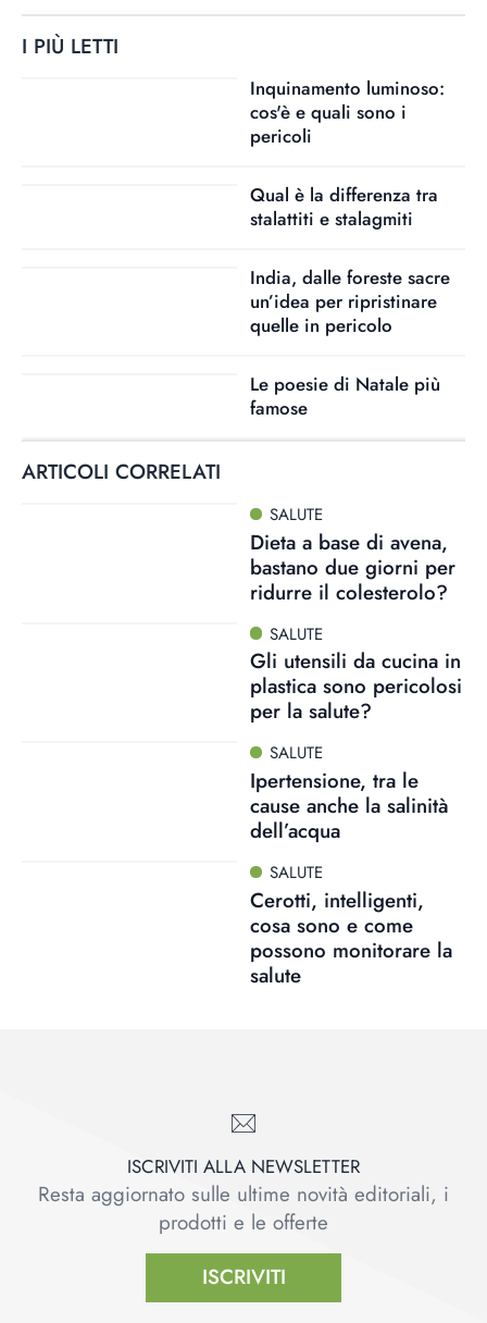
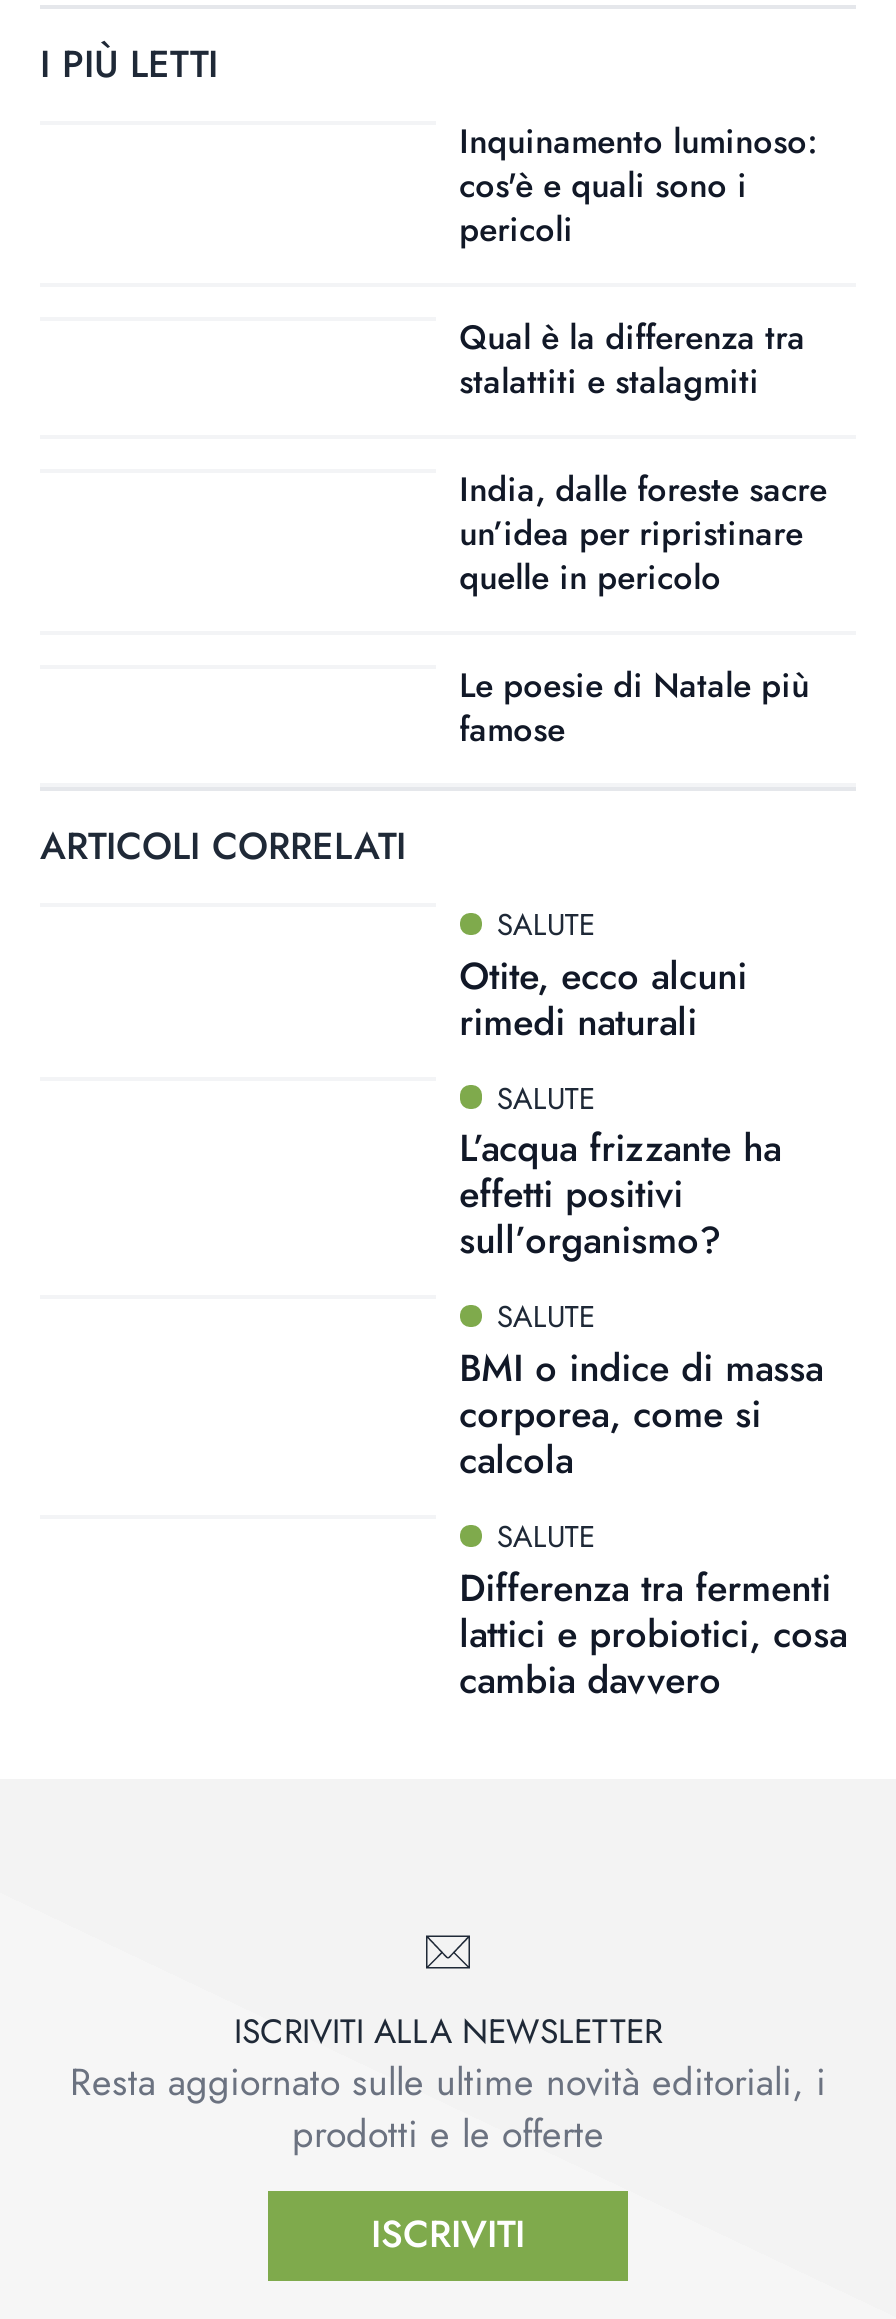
- Dieta a base di avena,
- bastano due giorni per
- ridurre il colesterolo?
+ Otite, ecco alcuni
+ rimedi naturali

- Gli utensili da cucina in
- plastica sono pericolosi
- per la salute?
+ L’acqua frizzante ha
+ effetti positivi
+ sull’organismo?

- Ipertensione, tra le
- cause anche la salinità
- dell’acqua
+ BMI o indice di massa
+ corporea, come si
+ calcola

- Cerotti, intelligenti,
- cosa sono e come
- possono monitorare la
- salute
+ Differenza tra fermenti
+ lattici e probiotici, cosa
+ cambia davvero
